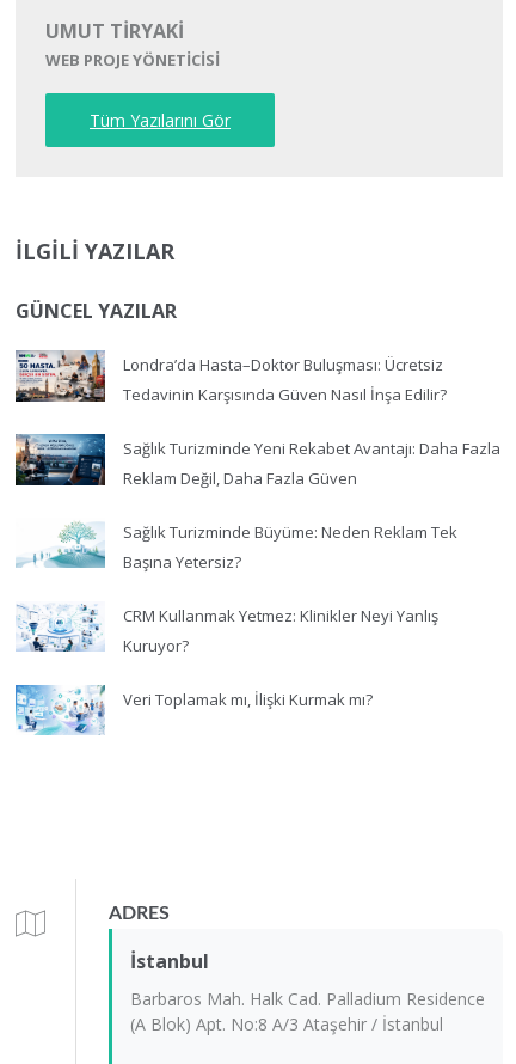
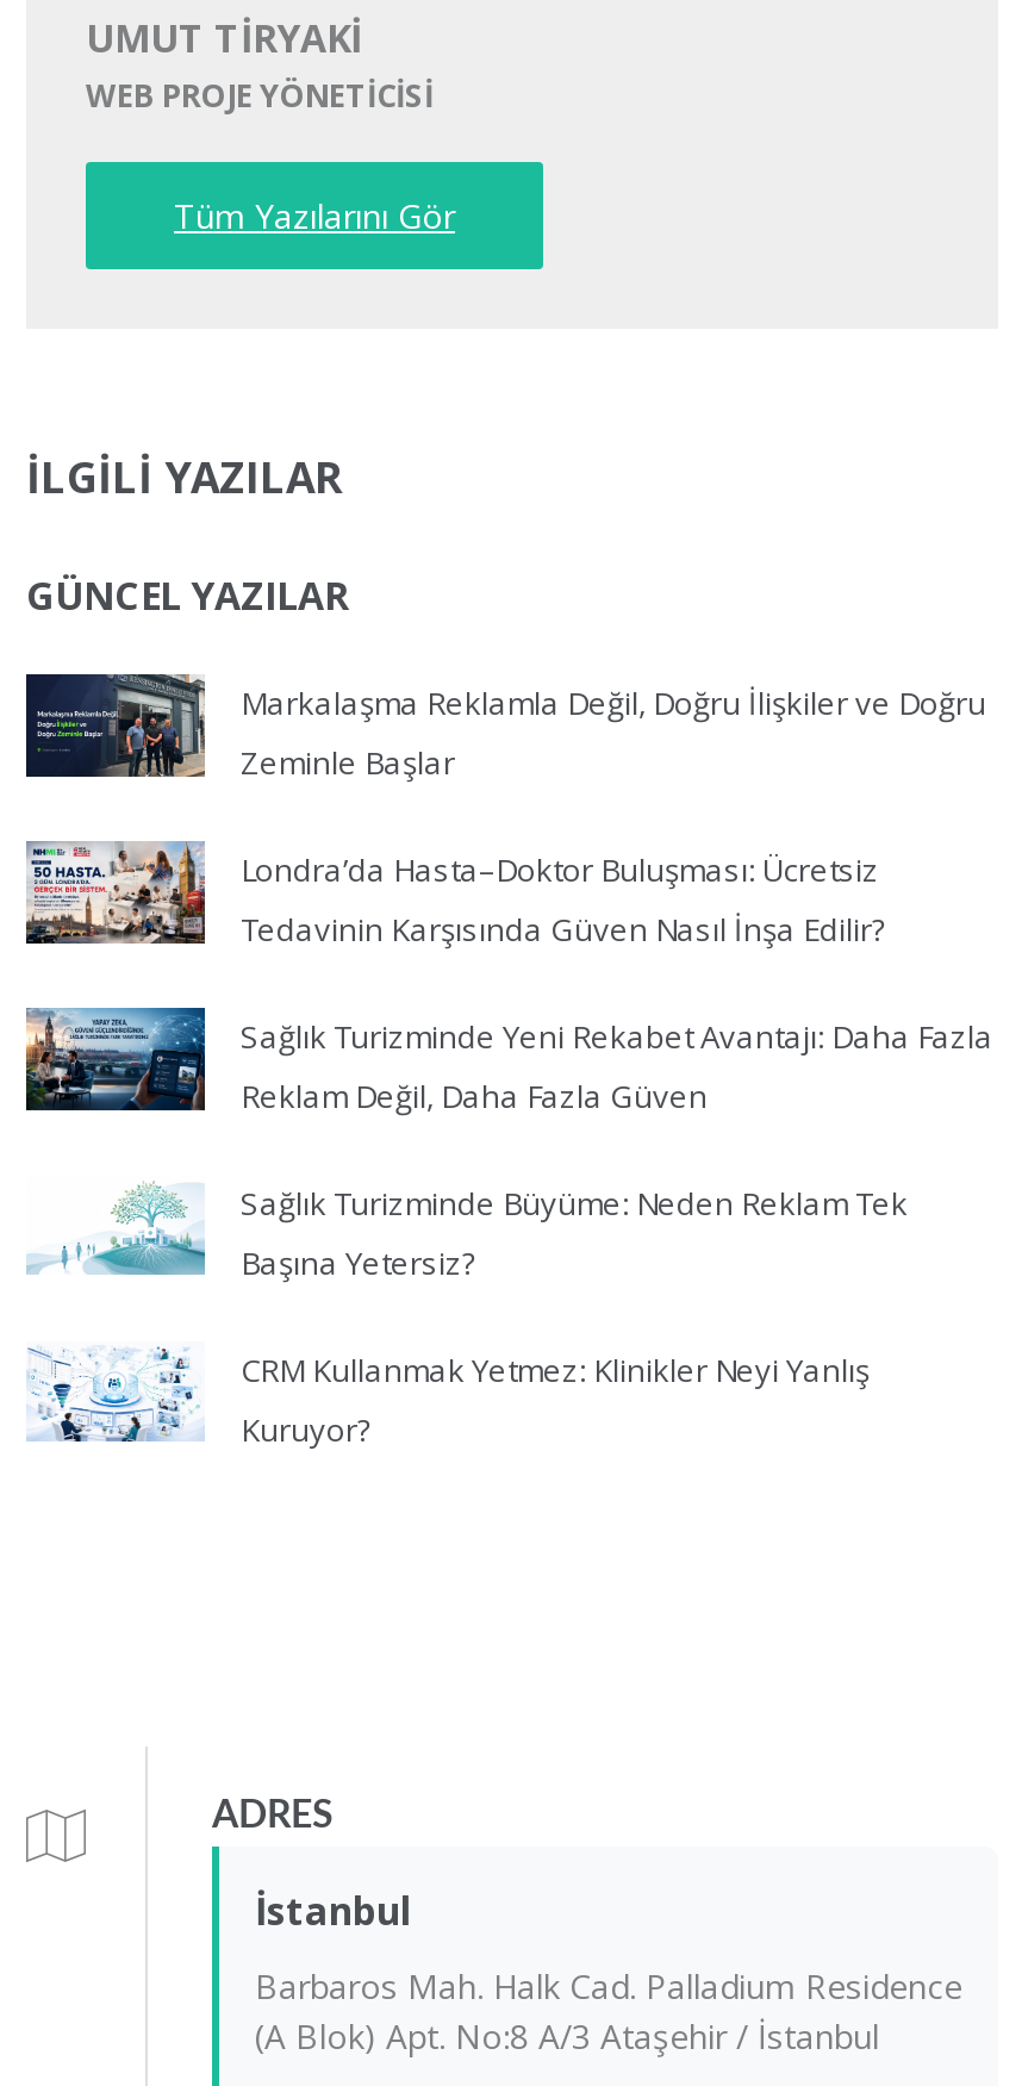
+ [image]
+ Markalaşma Reklamla Değil, Doğru İlişkiler ve Doğru
+ Zeminle Başlar

moved down: [image] | Londra’da Hasta–Doktor Buluşması: Ücretsiz | Tedavinin Karşısında Güven Nasıl İnşa Edilir? | ... | CRM Kullanmak Yetmez: Klinikler Neyi Yanlış | Kuruyor?

- [image]
- Veri Toplamak mı, İlişki Kurmak mı?
